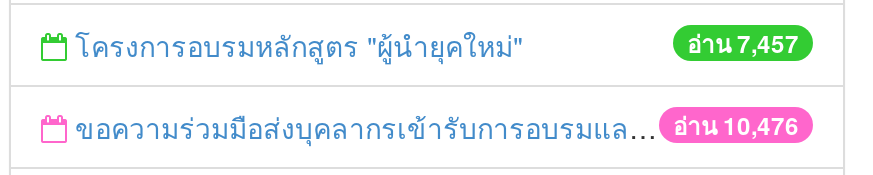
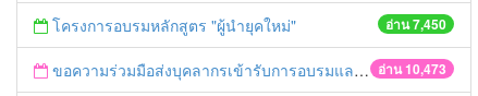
- อ่าน 7,457
+ อ่าน 7,450

- อ่าน 10,476
+ อ่าน 10,473
